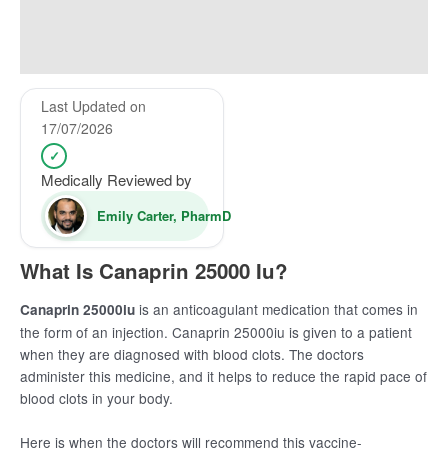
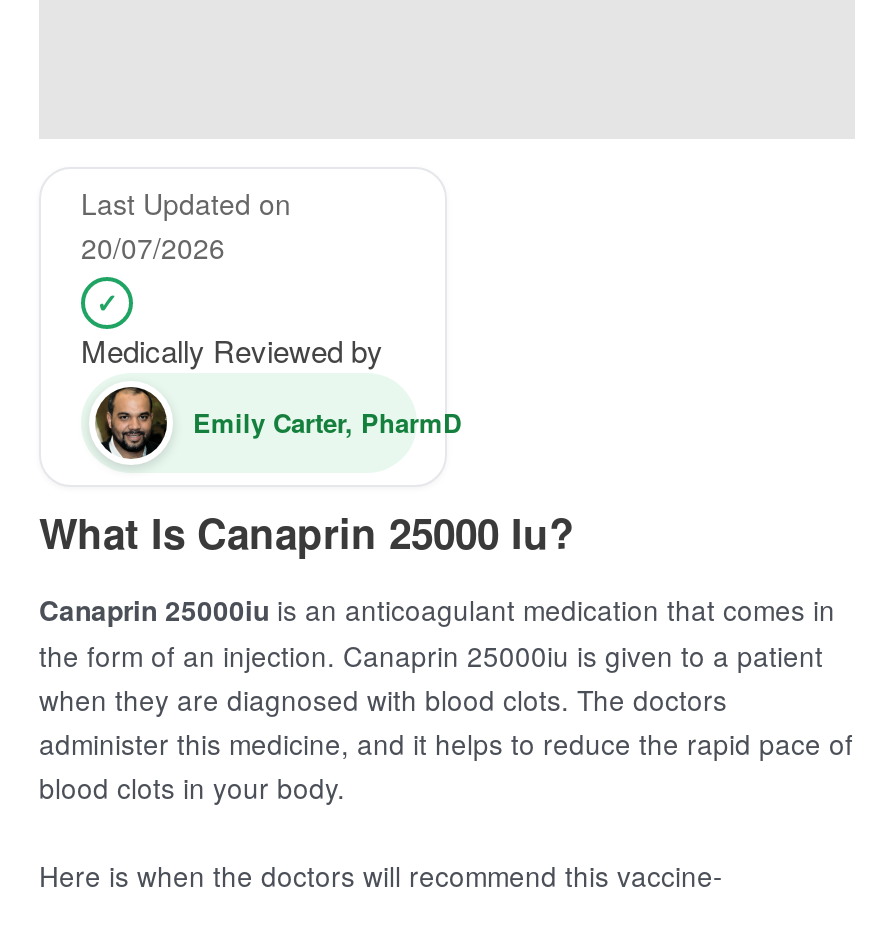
- 17/07/2026
+ 20/07/2026
